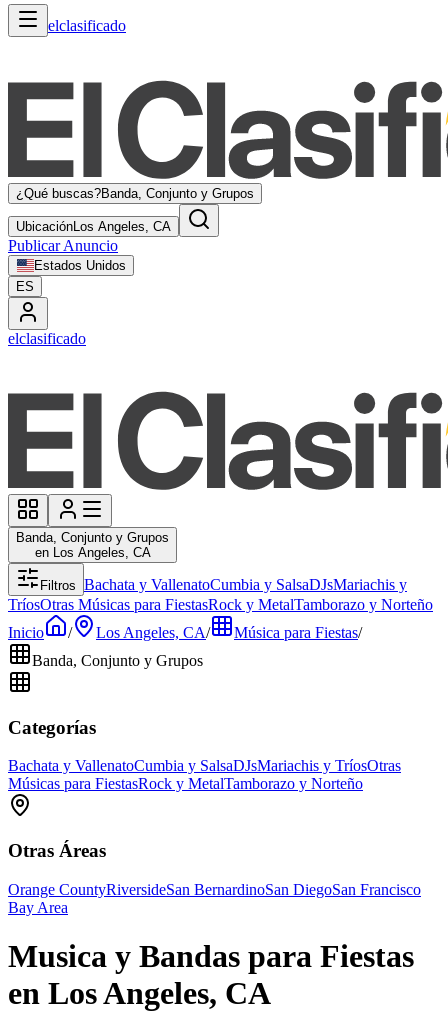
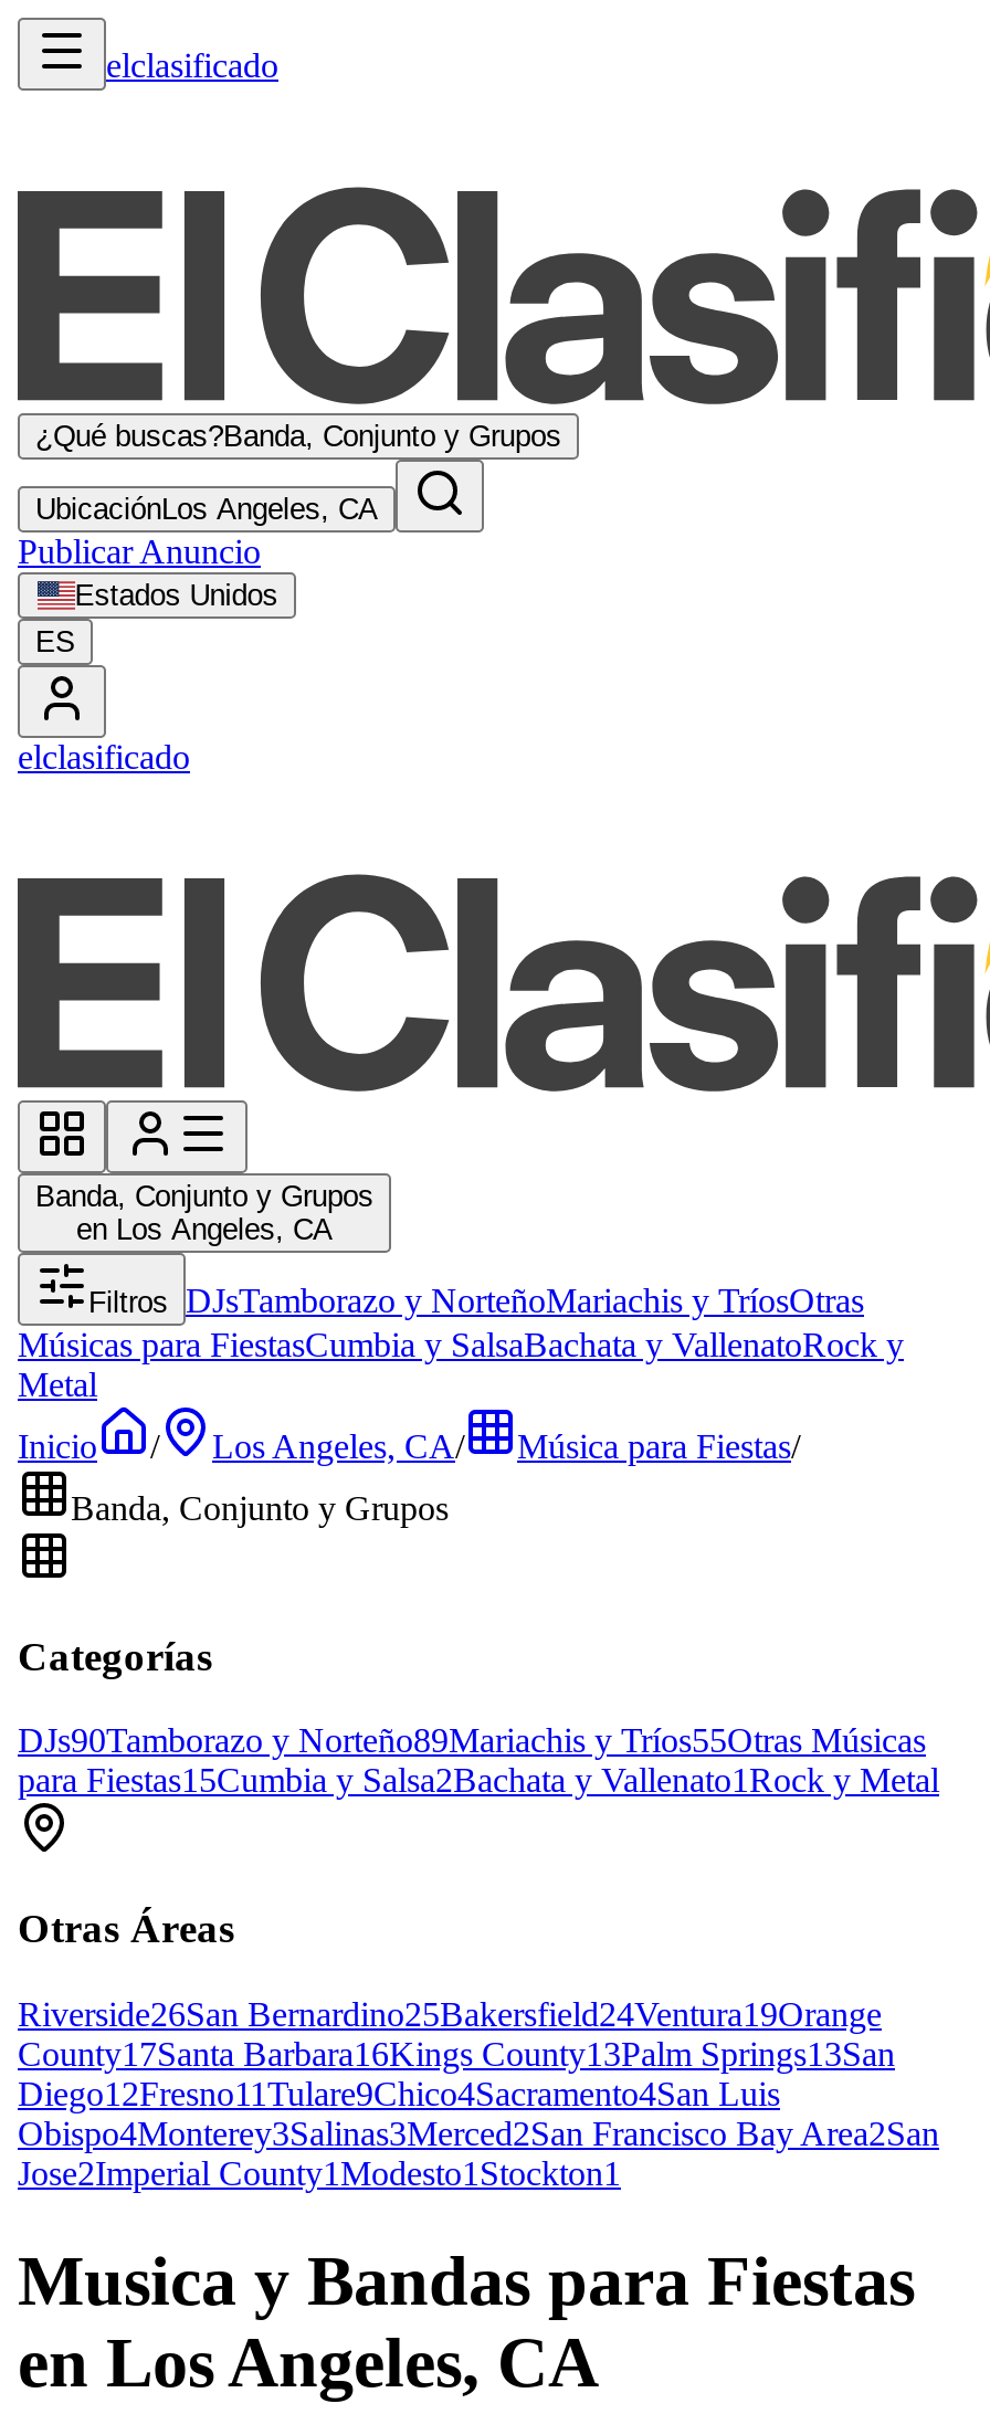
- Filtros Bachata y VallenatoCumbia y SalsaDJsMariachis y
- TríosOtras Músicas para FiestasRock y MetalTamborazo y Norteño
+ Filtros DJsTamborazo y NorteñoMariachis y TríosOtras
+ Músicas para FiestasCumbia y SalsaBachata y VallenatoRock y
+ Metal

- Bachata y VallenatoCumbia y SalsaDJsMariachis y TríosOtras
- Músicas para FiestasRock y MetalTamborazo y Norteño
+ DJs90Tamborazo y Norteño89Mariachis y Tríos55Otras Músicas
+ para Fiestas15Cumbia y Salsa2Bachata y Vallenato1 Rock y Metal

- Orange CountyRiversideSan BernardinoSan DiegoSan Francisco
- Bay Area
+ Riverside26San Bernardino25Bakersfield24Ventura19Orange
+ County17Santa Barbara16Kings County13Palm Springs13San
+ Diego12Fresno11 Tulare9Chico4Sacramento4San Luis
+ Obispo4Monterey3Salinas3Merced2San Francisco Bay Area2San
+ Jose2Imperial County1 Modesto1 Stockton1
